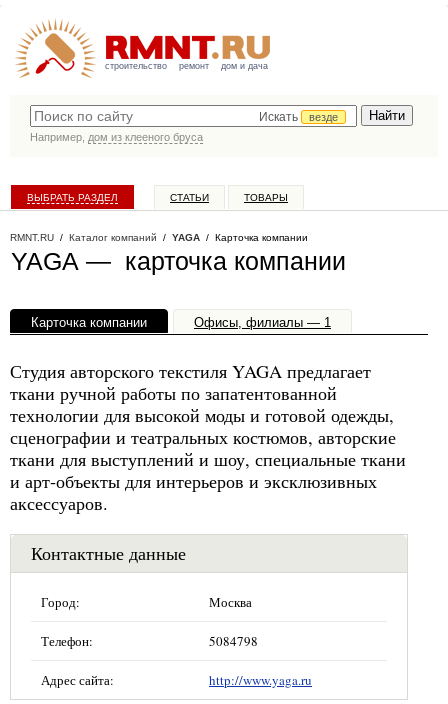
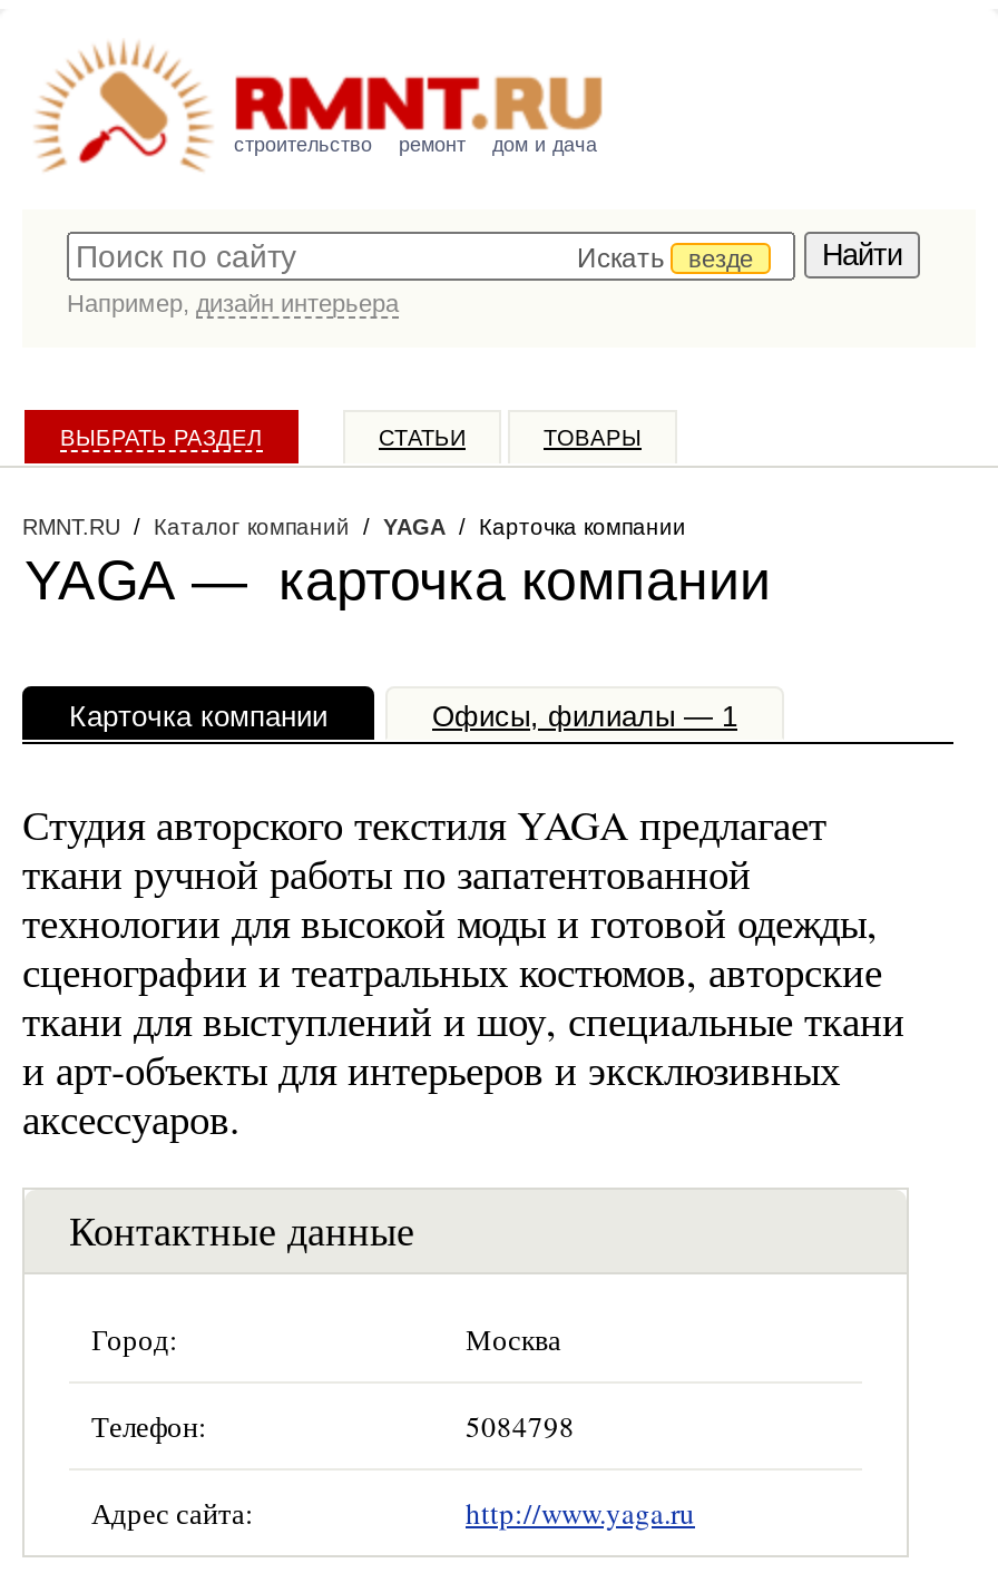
- Например, дом из клееного бруса
+ Например, дизайн интерьера
